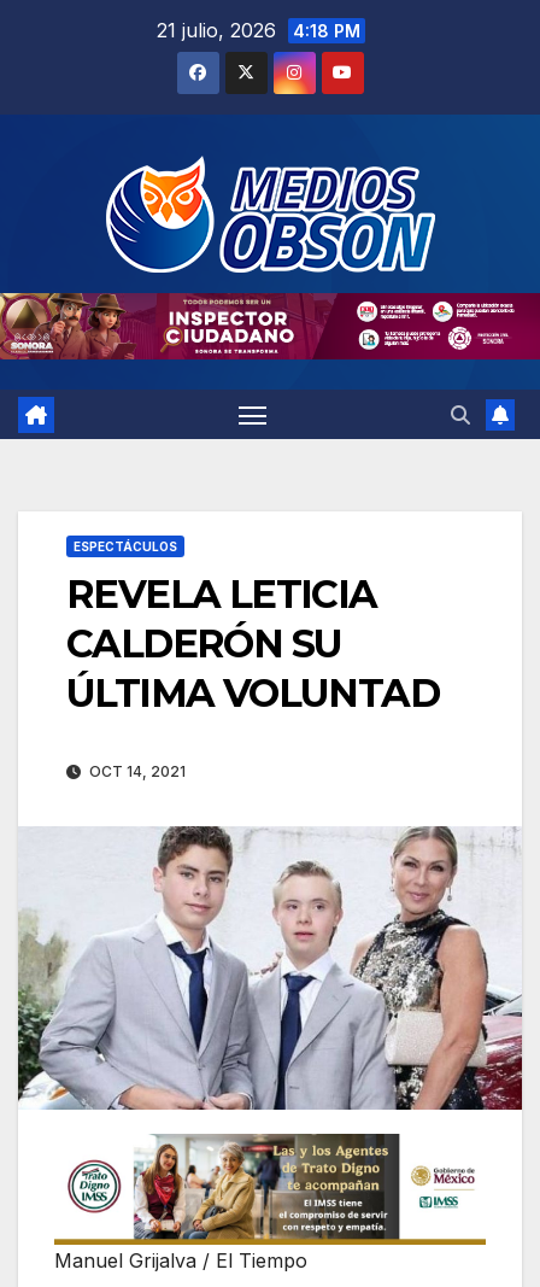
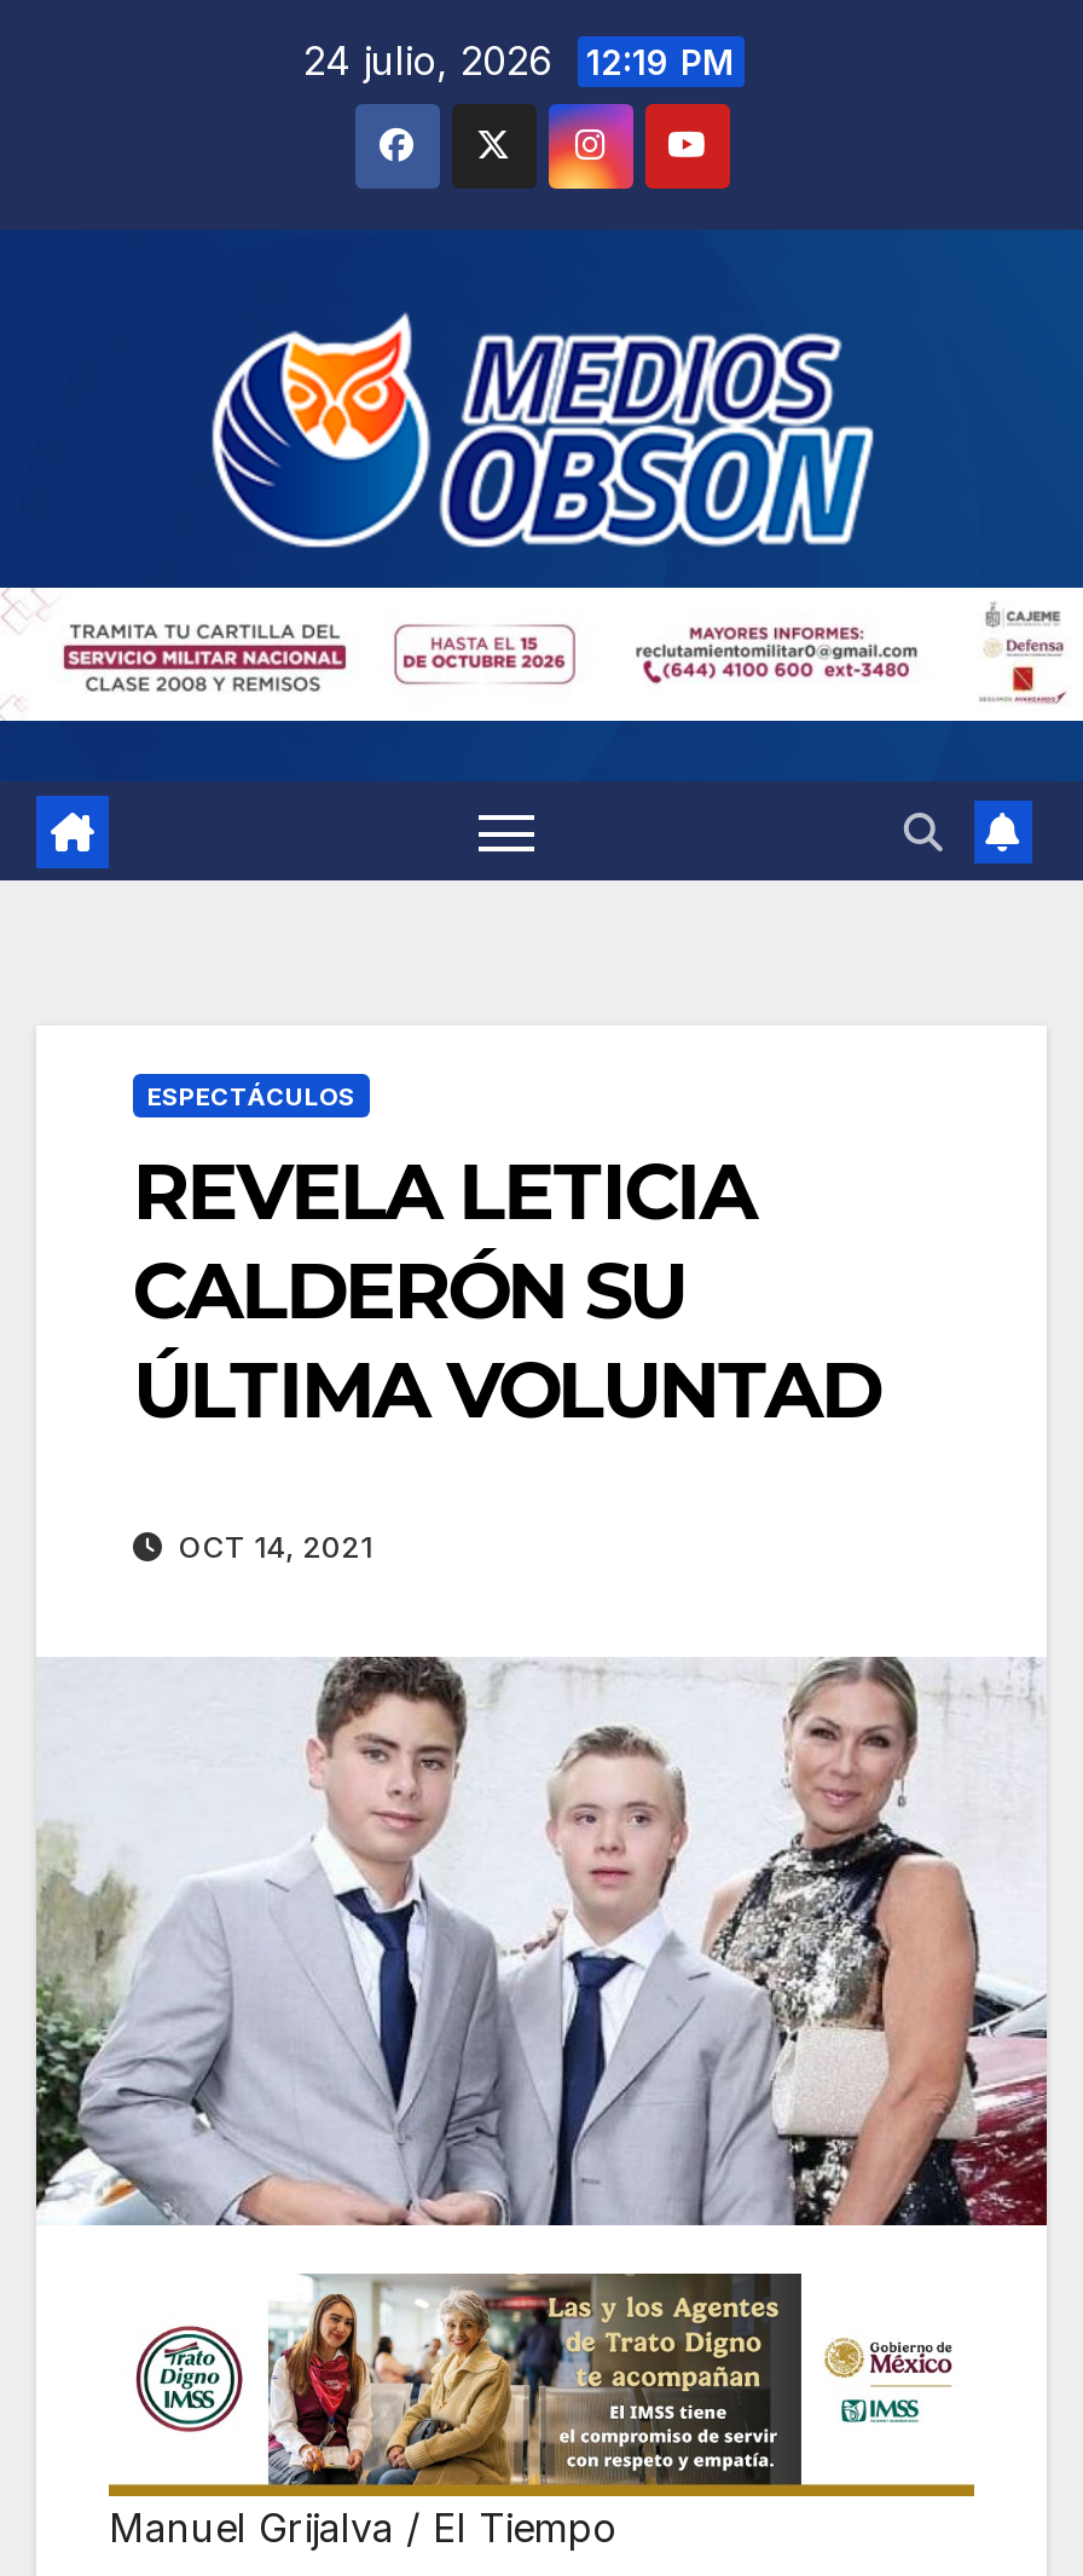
- 21 julio, 2026 4:18 PM
+ 24 julio, 2026 12:19 PM

- [image]
+ [image]
